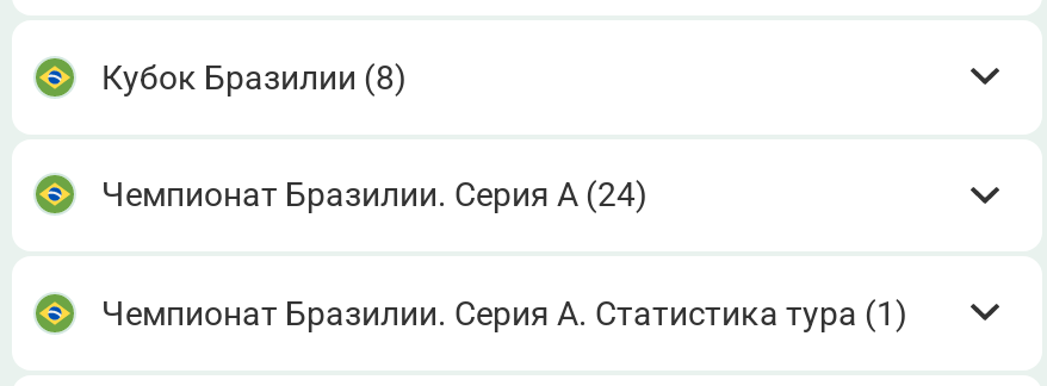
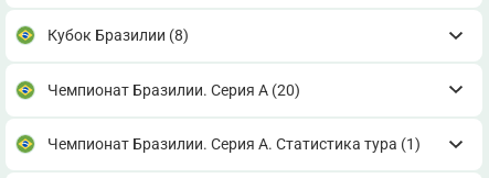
- Чемпионат Бразилии. Серия A (24)
+ Чемпионат Бразилии. Серия A (20)
